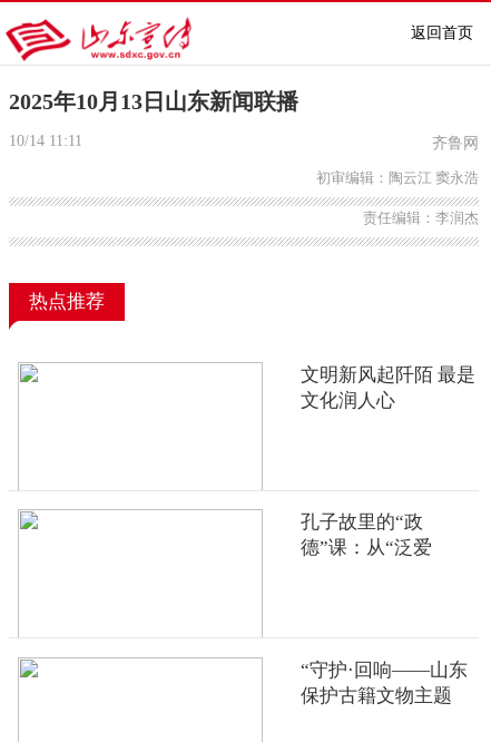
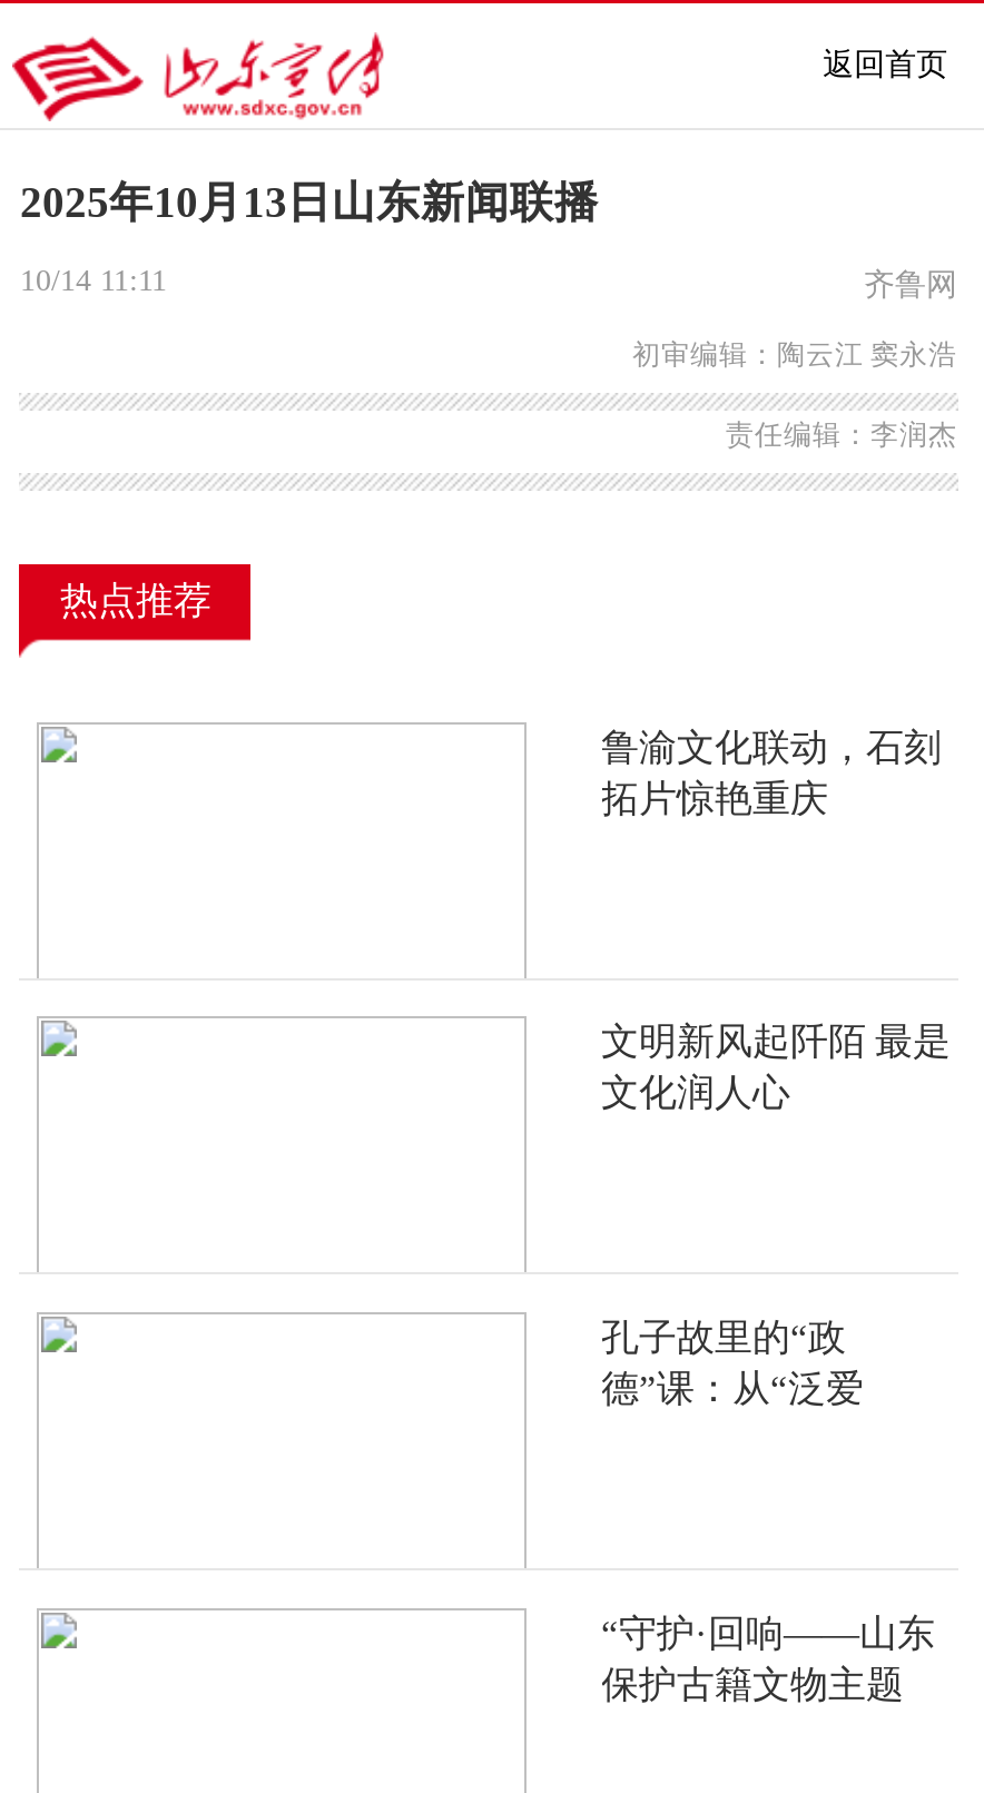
+ 鲁渝文化联动，石刻
+ 拓片惊艳重庆
